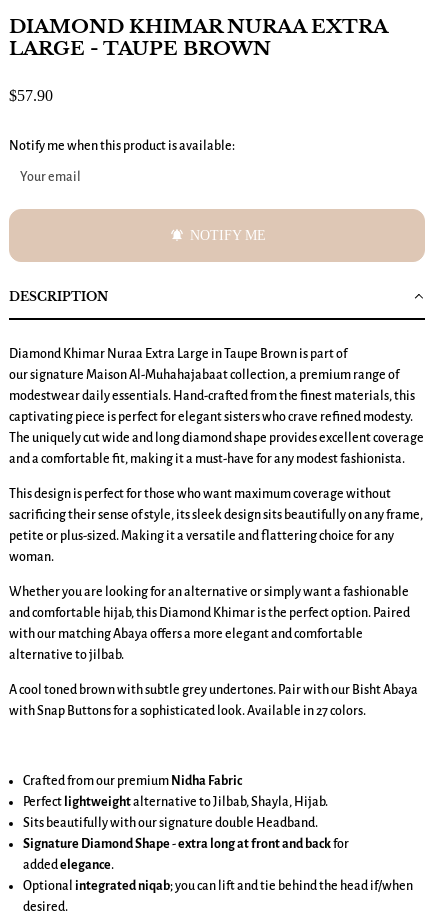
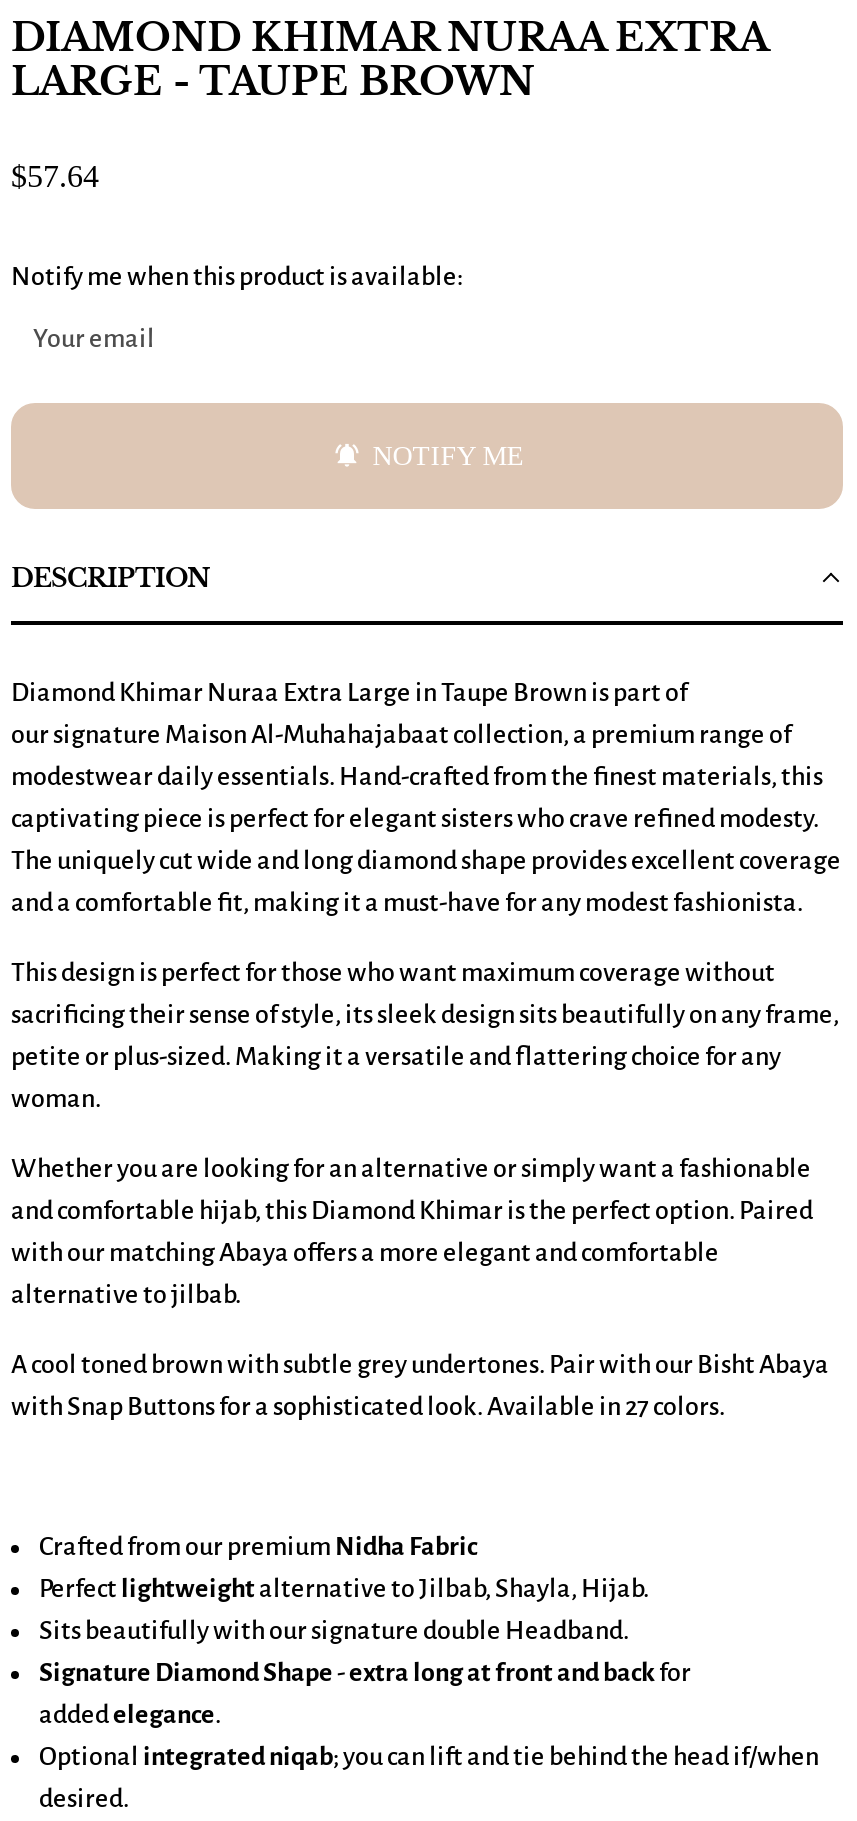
- $57.90
+ $57.64
